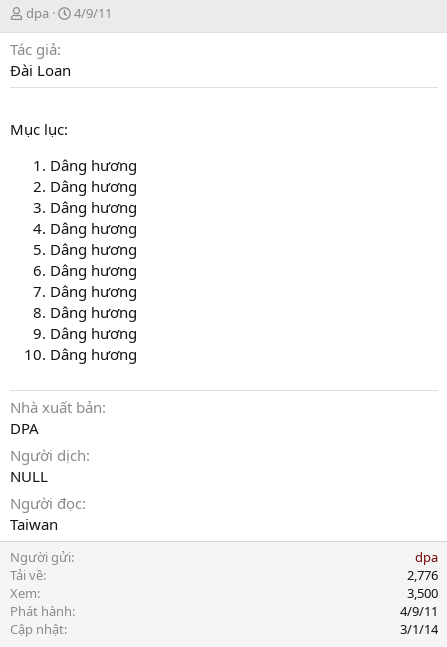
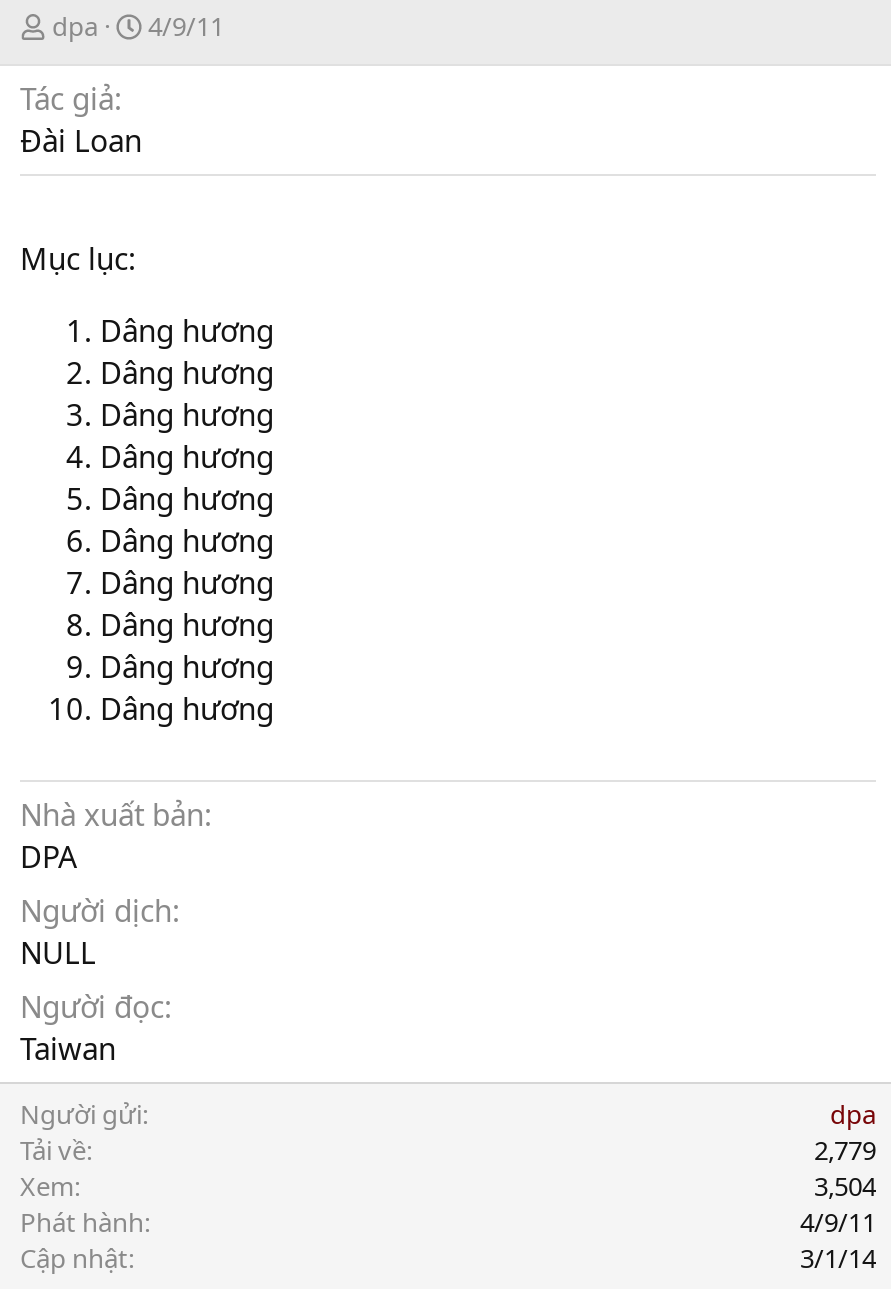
- 2,776
+ 2,779

- 3,500
+ 3,504
